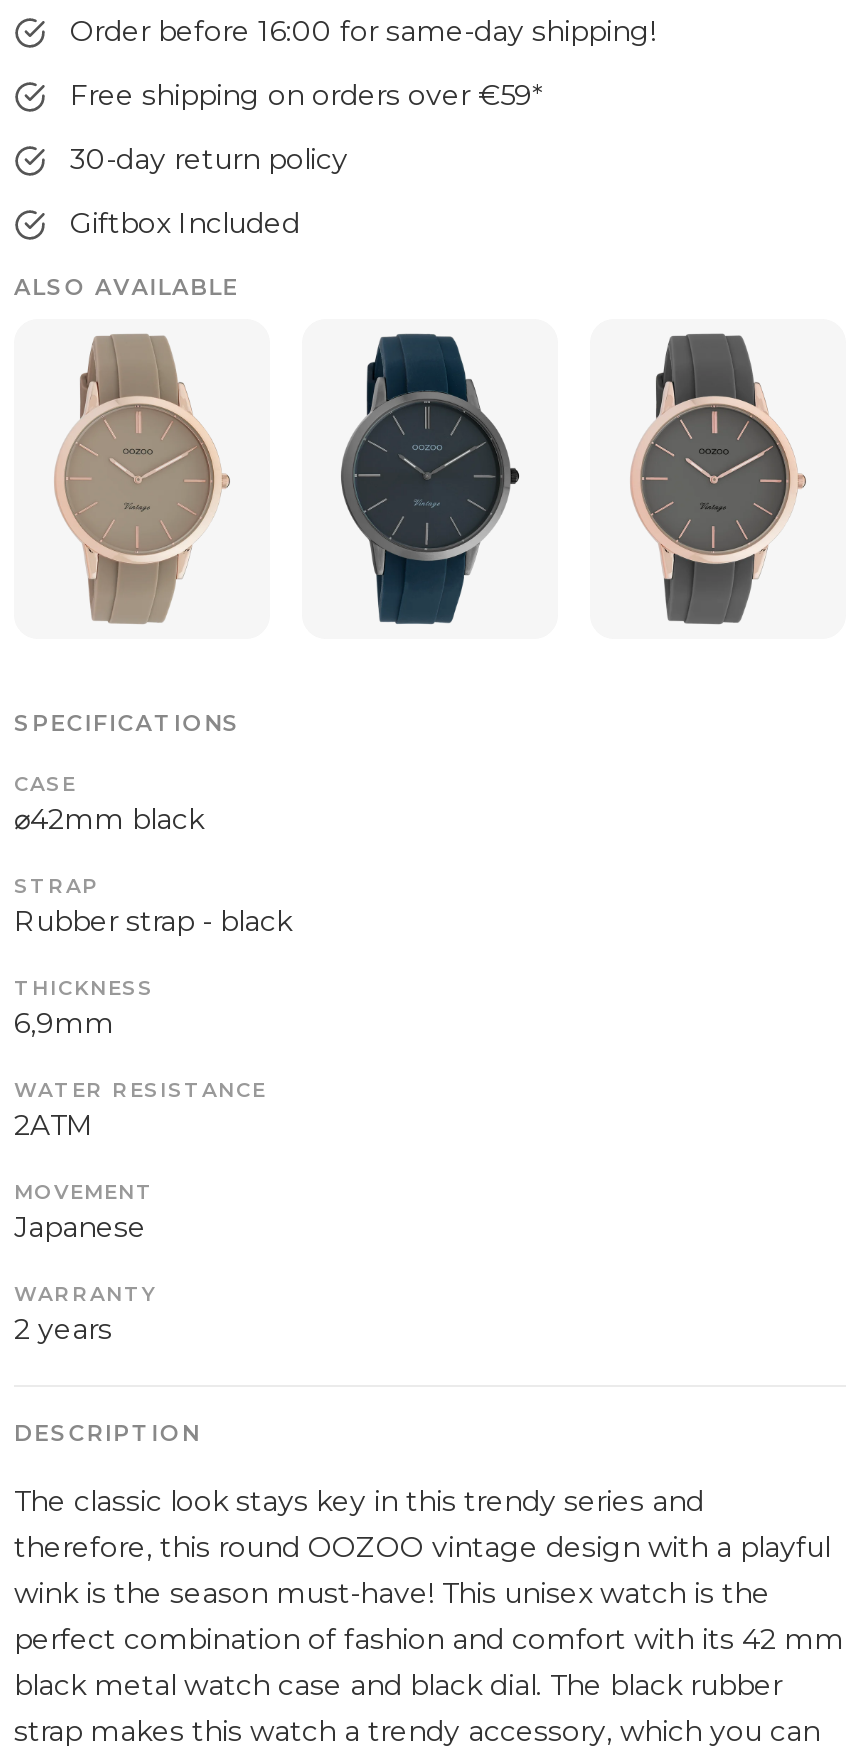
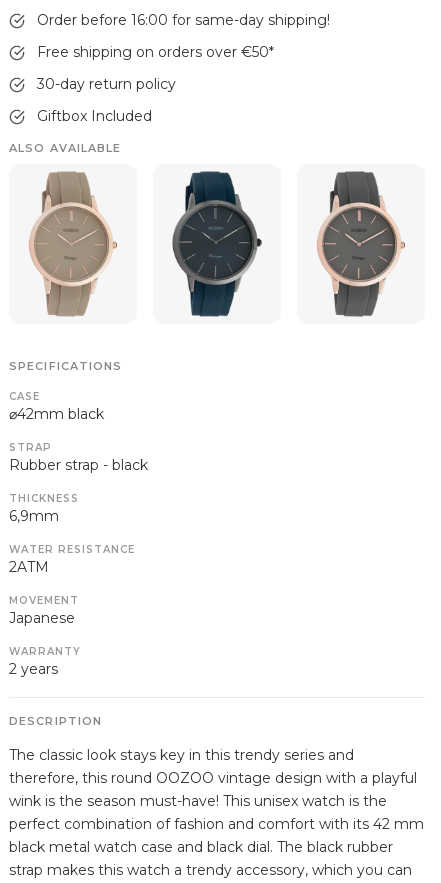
- Free shipping on orders over €59*
+ Free shipping on orders over €50*
